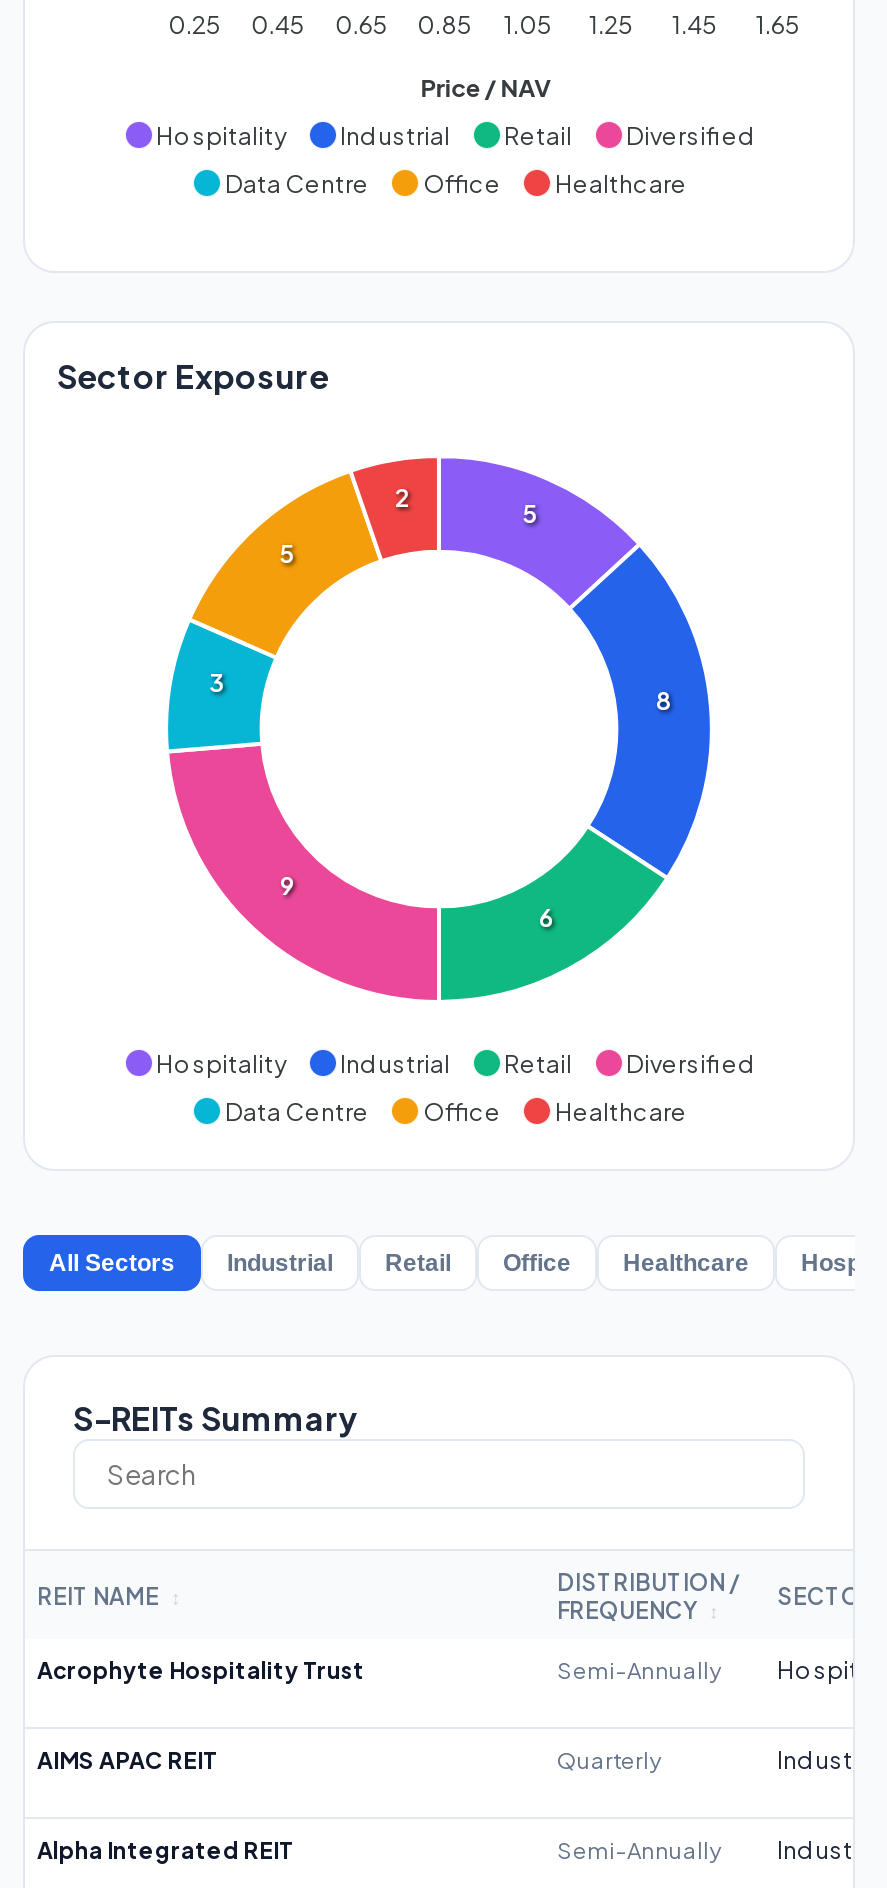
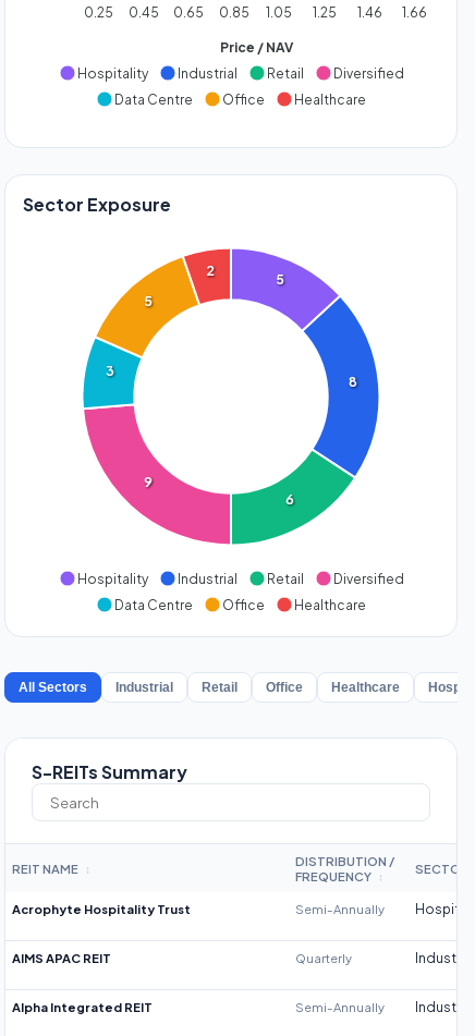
- 1.45
+ 1.46

- 1.65
+ 1.66
